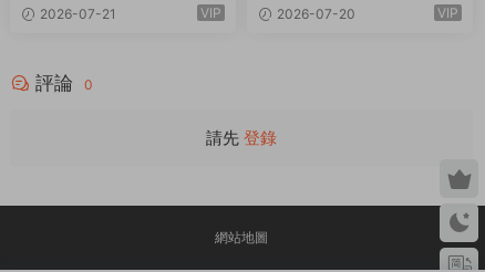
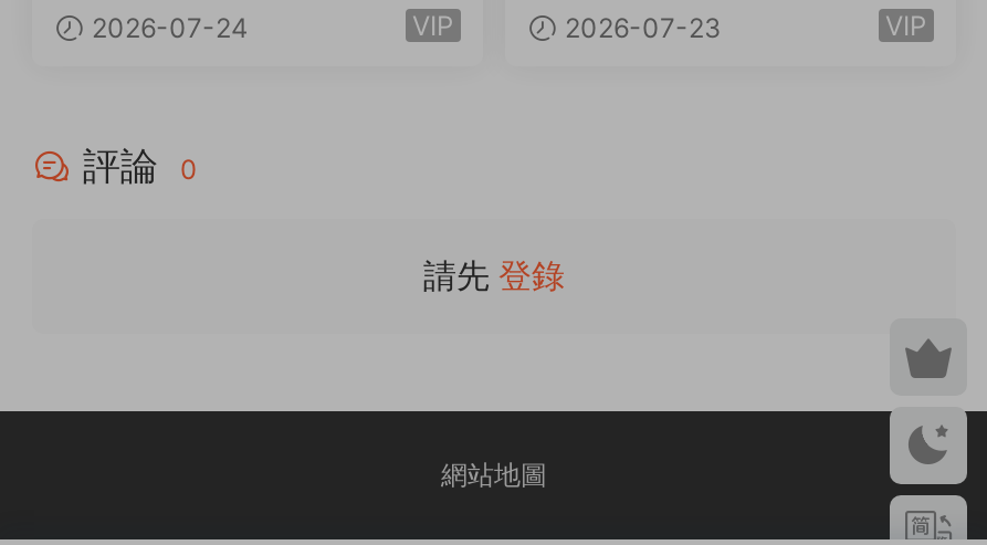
- 2026-07-21
+ 2026-07-24

- 2026-07-20
+ 2026-07-23
